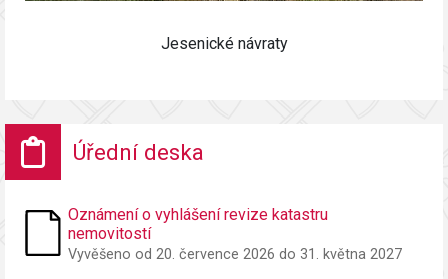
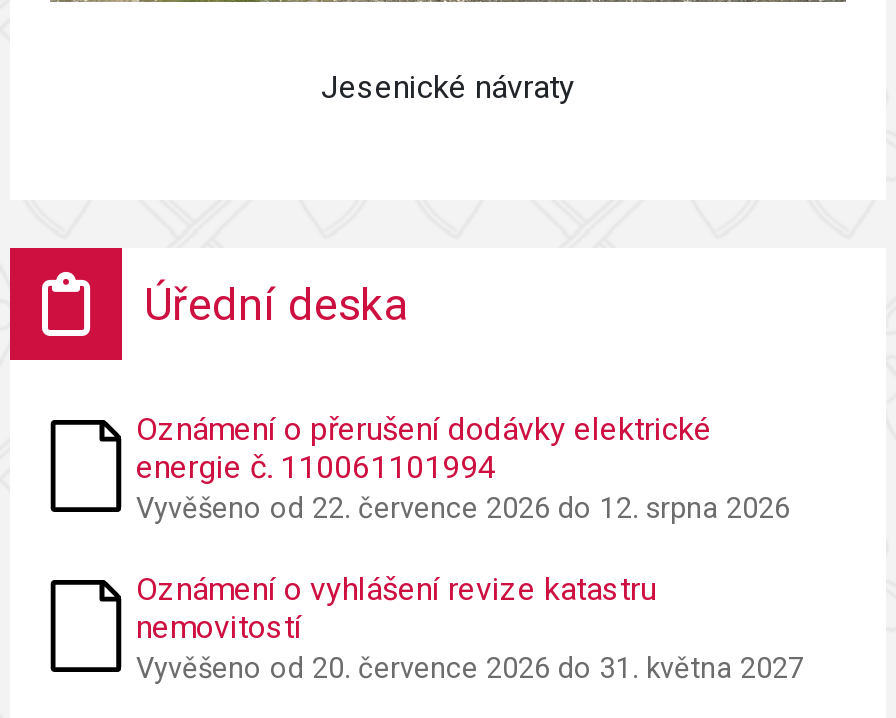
+ Oznámení o přerušení dodávky elektrické
+ energie č. 110061101994
+ Vyvěšeno od 22. července 2026 do 12. srpna 2026
